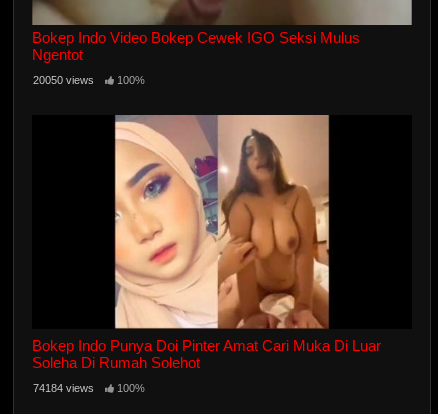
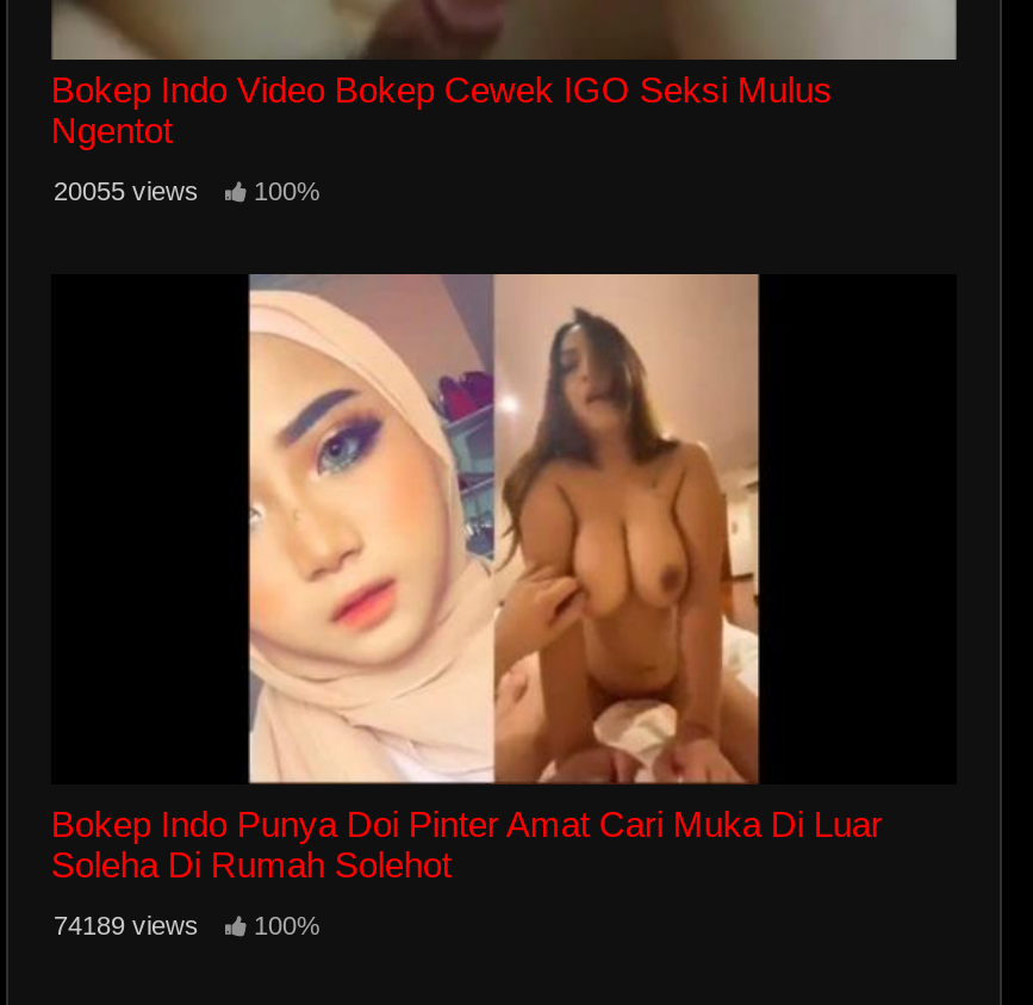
- 20050 views 100%
+ 20055 views 100%

- 74184 views 100%
+ 74189 views 100%
